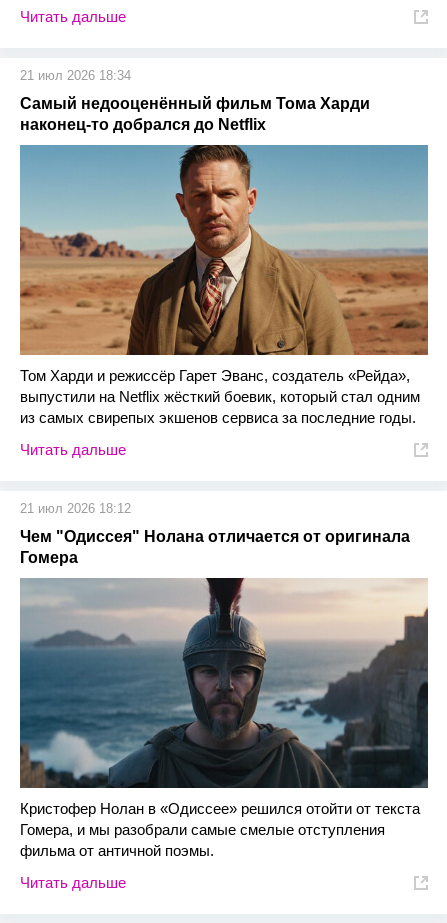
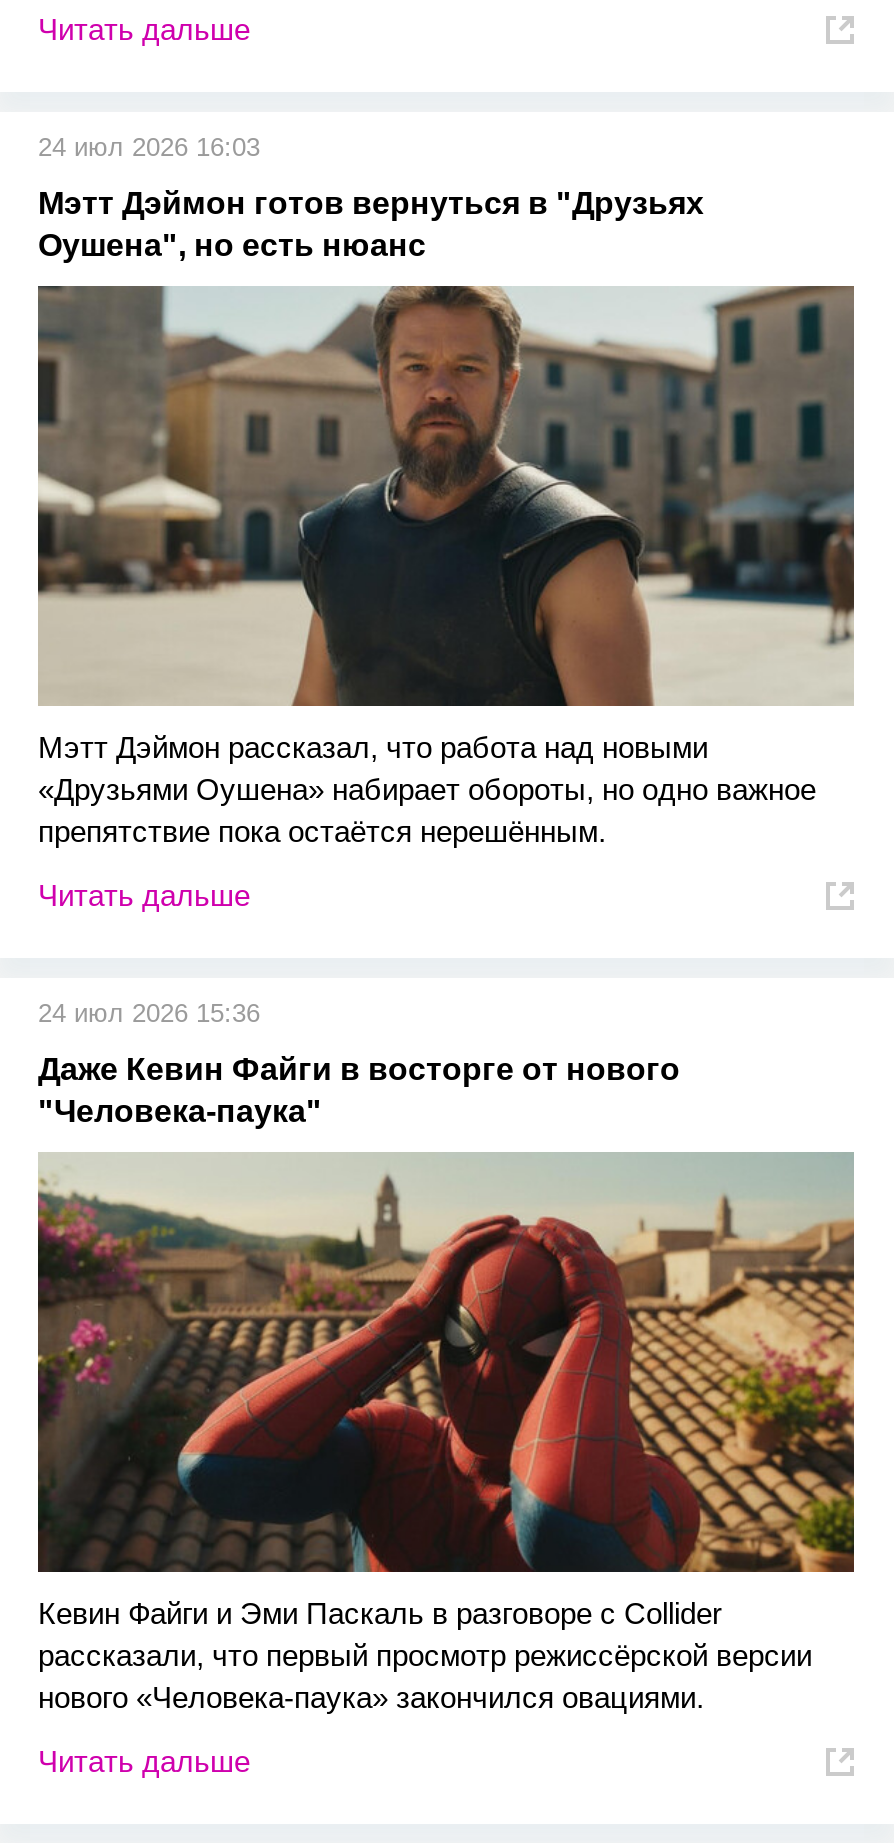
- 21 июл 2026 18:34
+ 24 июл 2026 16:03

- Самый недооценённый фильм Тома Харди
- наконец-то добрался до Netflix
+ Мэтт Дэймон готов вернуться в "Друзьях
+ Оушена", но есть нюанс

- [image]
- Том Харди и режиссёр Гарет Эванс, создатель «Рейда»,
- выпустили на Netflix жёсткий боевик, который стал одним
- из самых свирепых экшенов сервиса за последние годы.
+ [image]
+ Мэтт Дэймон рассказал, что работа над новыми
+ «Друзьями Оушена» набирает обороты, но одно важное
+ препятствие пока остаётся нерешённым.

- 21 июл 2026 18:12
+ 24 июл 2026 15:36

- Чем "Одиссея" Нолана отличается от оригинала
- Гомера
+ Даже Кевин Файги в восторге от нового
+ "Человека-паука"

- [image]
- Кристофер Нолан в «Одиссее» решился отойти от текста
- Гомера, и мы разобрали самые смелые отступления
- фильма от античной поэмы.
+ [image]
+ Кевин Файги и Эми Паскаль в разговоре с Collider
+ рассказали, что первый просмотр режиссёрской версии
+ нового «Человека-паука» закончился овациями.
